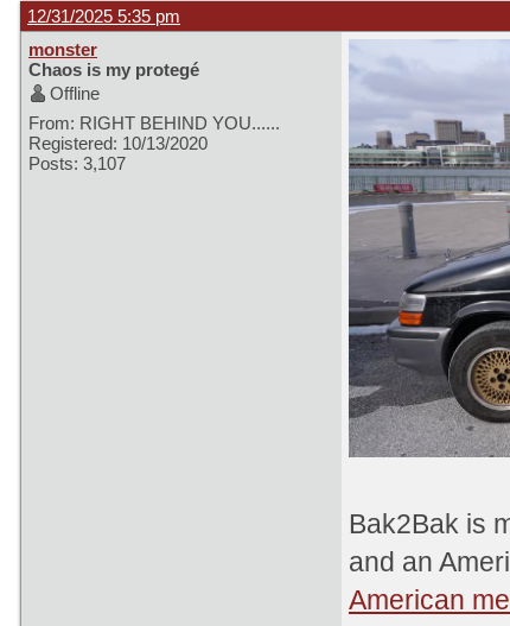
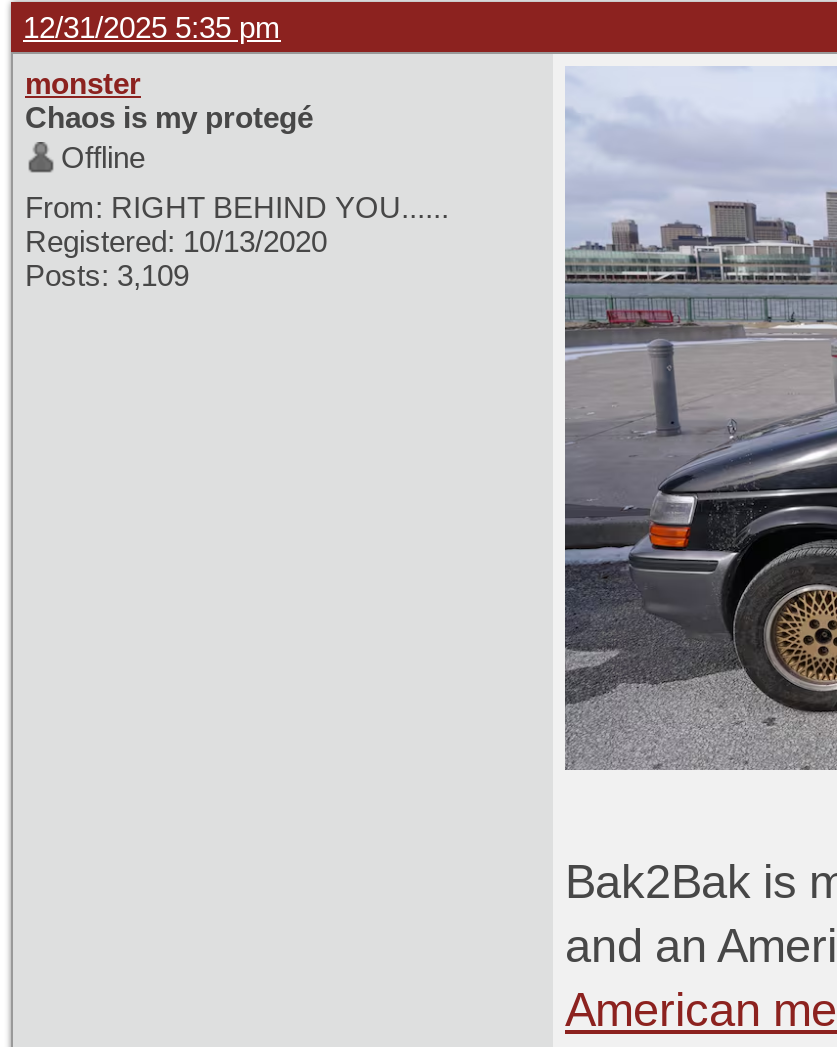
- Posts: 3,107
+ Posts: 3,109
